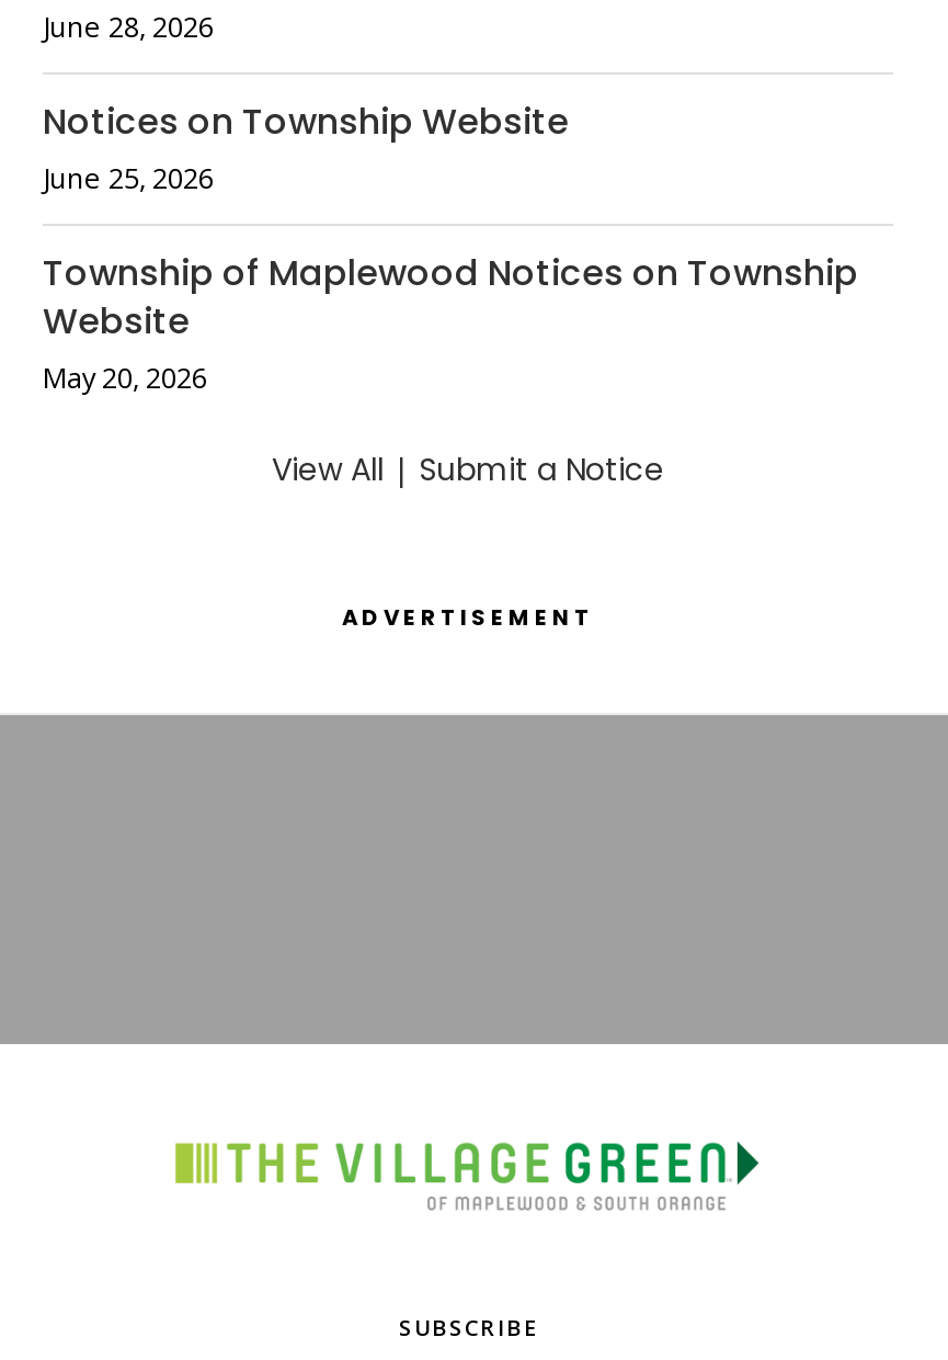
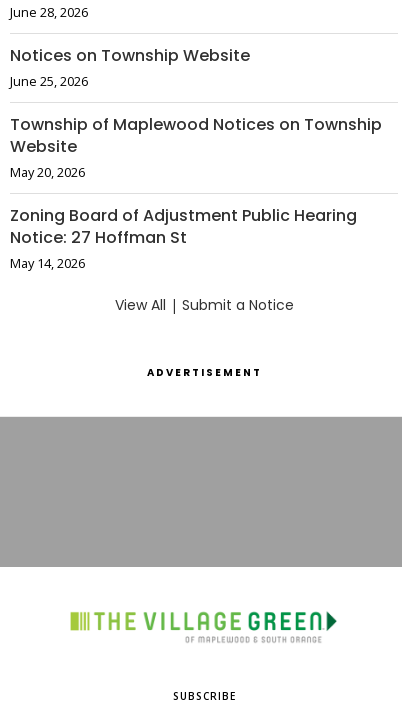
+ Zoning Board of Adjustment Public Hearing
+ Notice: 27 Hoffman St
+ May 14, 2026
